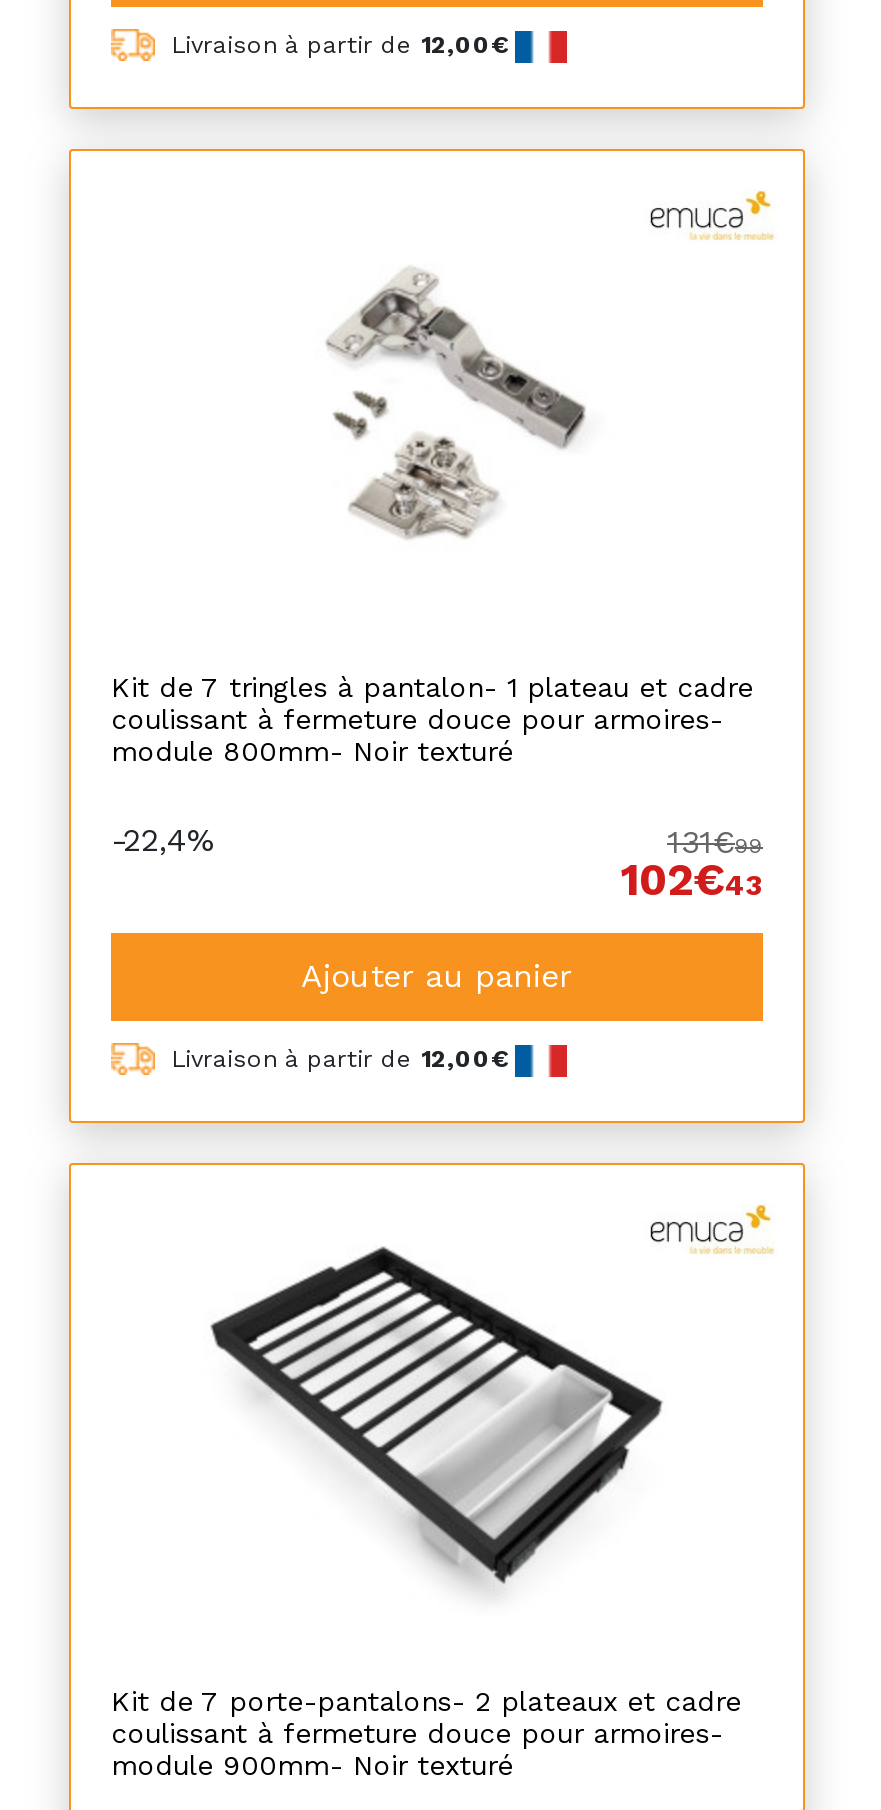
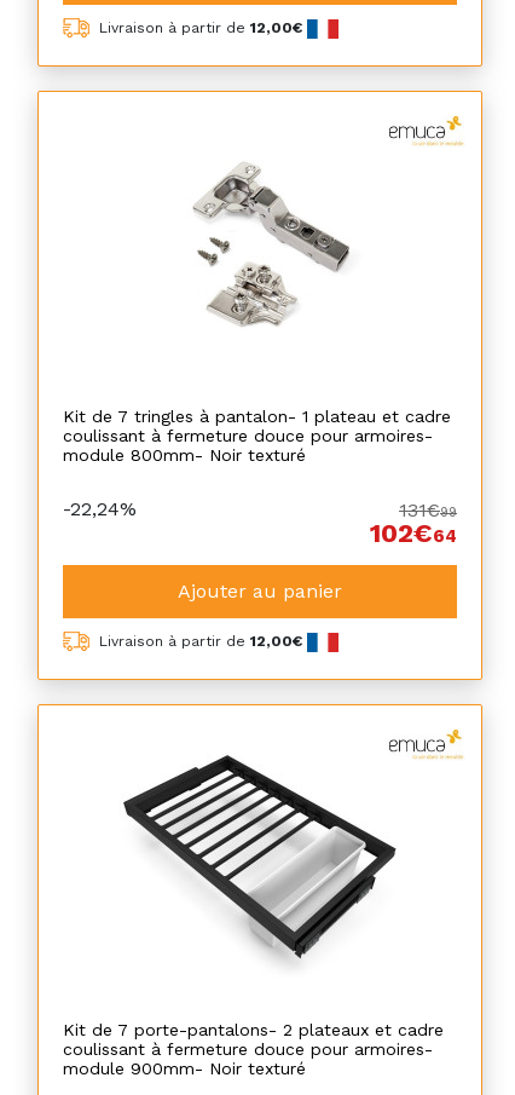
- -22,4%
+ -22,24%

- 102€43
+ 102€64
